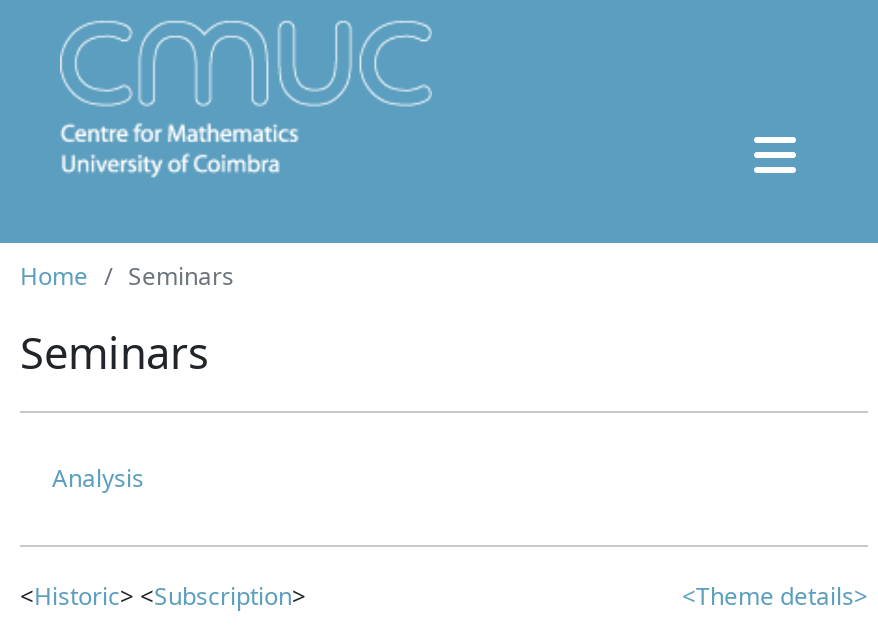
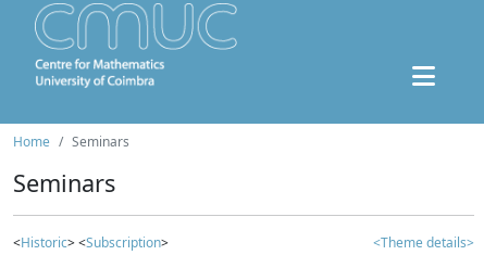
- Analysis
